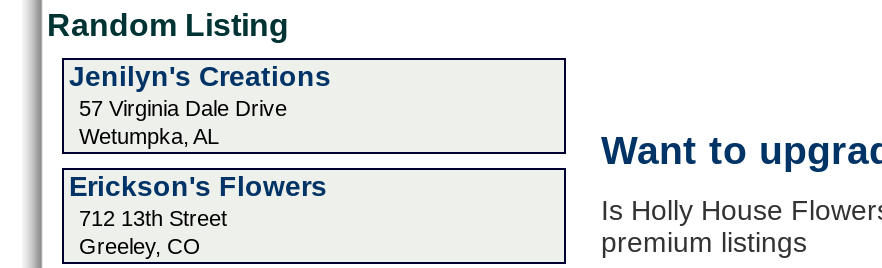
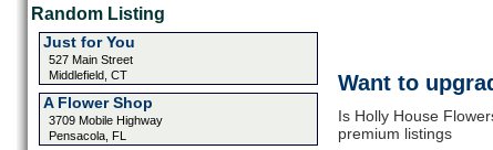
- Jenilyn's Creations
- 57 Virginia Dale Drive
- Wetumpka, AL
+ Just for You
+ 527 Main Street
+ Middlefield, CT

- Erickson's Flowers
- 712 13th Street
- Greeley, CO
+ A Flower Shop
+ 3709 Mobile Highway
+ Pensacola, FL
